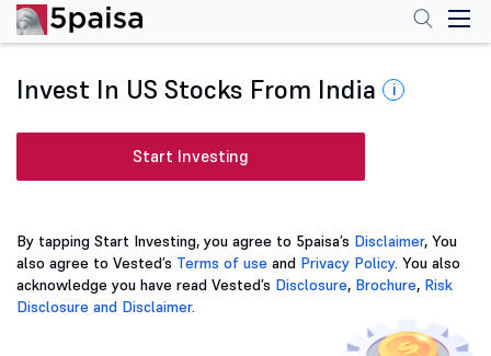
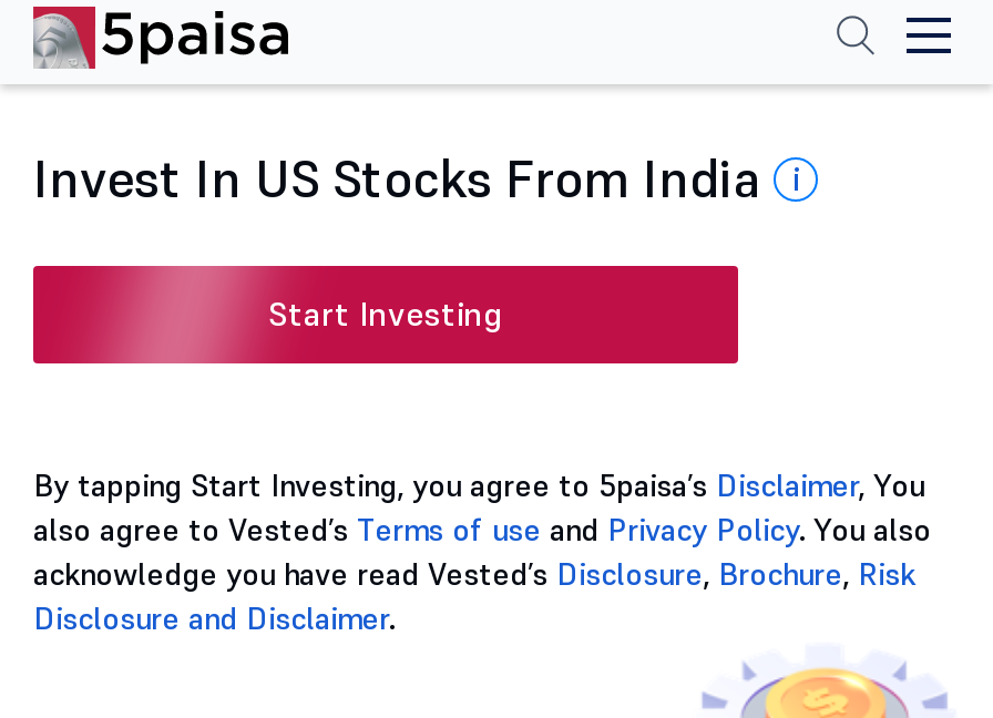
+ [image]
